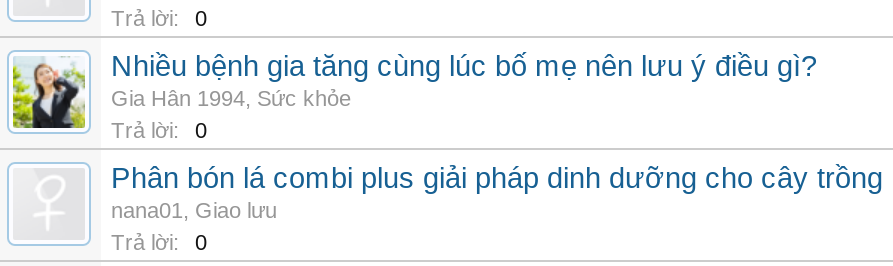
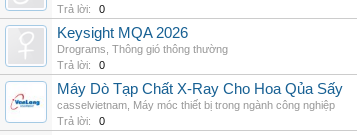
- [image]

- Nhiều bệnh gia tăng cùng lúc bố mẹ nên lưu ý điều gì?
- Gia Hân 1994, Sức khỏe
+ Keysight MQA 2026
+ Drograms, Thông gió thông thường

+ [image]

- Phân bón lá combi plus giải pháp dinh dưỡng cho cây trồng
- nana01, Giao lưu
+ Máy Dò Tạp Chất X-Ray Cho Hoa Qủa Sấy
+ casselvietnam, Máy móc thiết bị trong ngành công nghiệp
